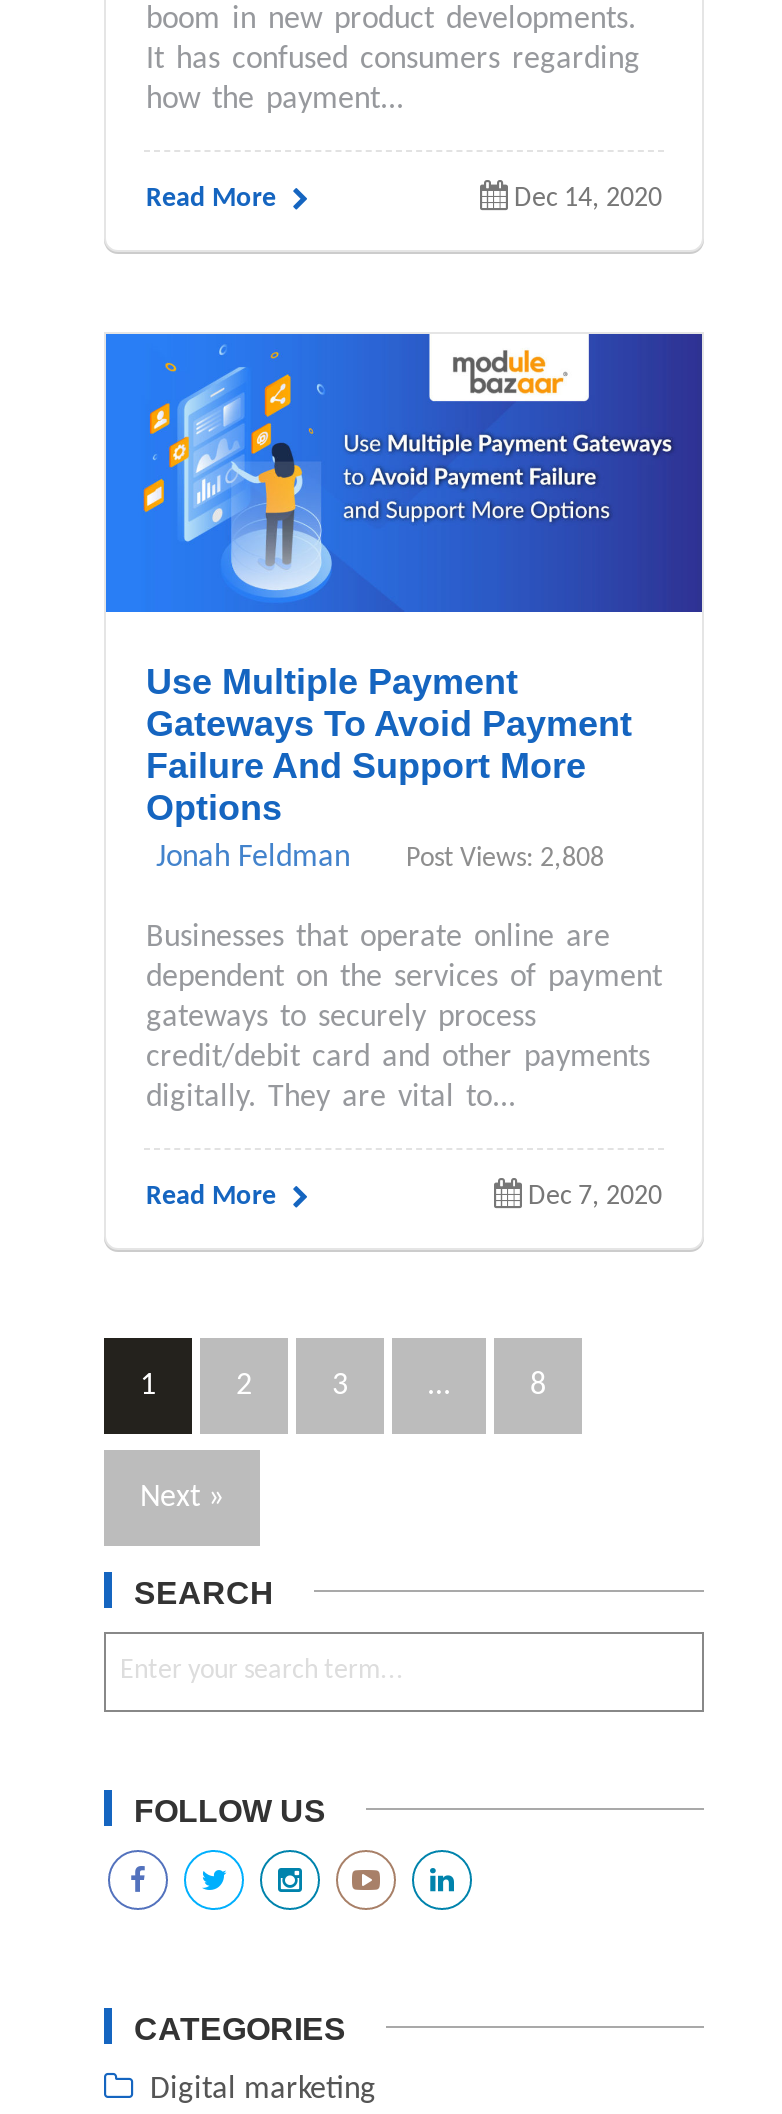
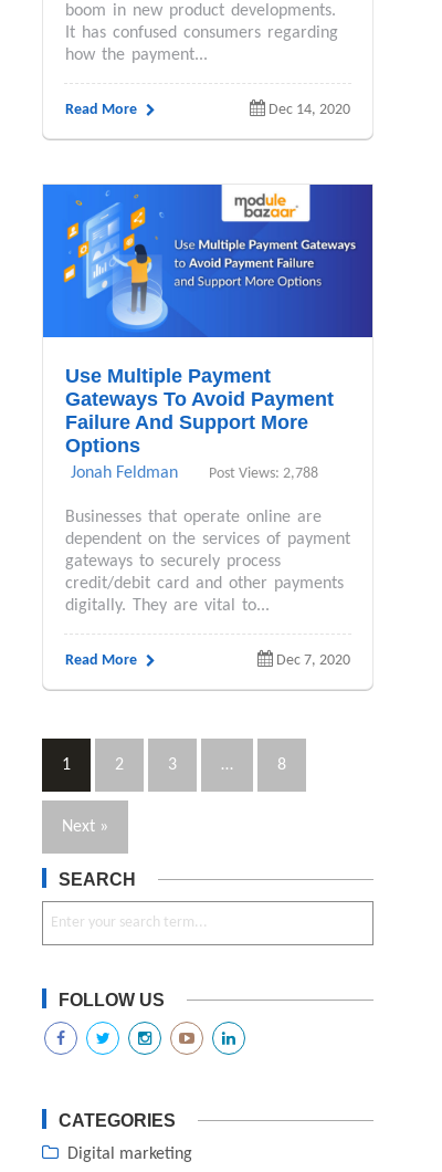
- Jonah Feldman Post Views: 2,808
+ Jonah Feldman Post Views: 2,788
